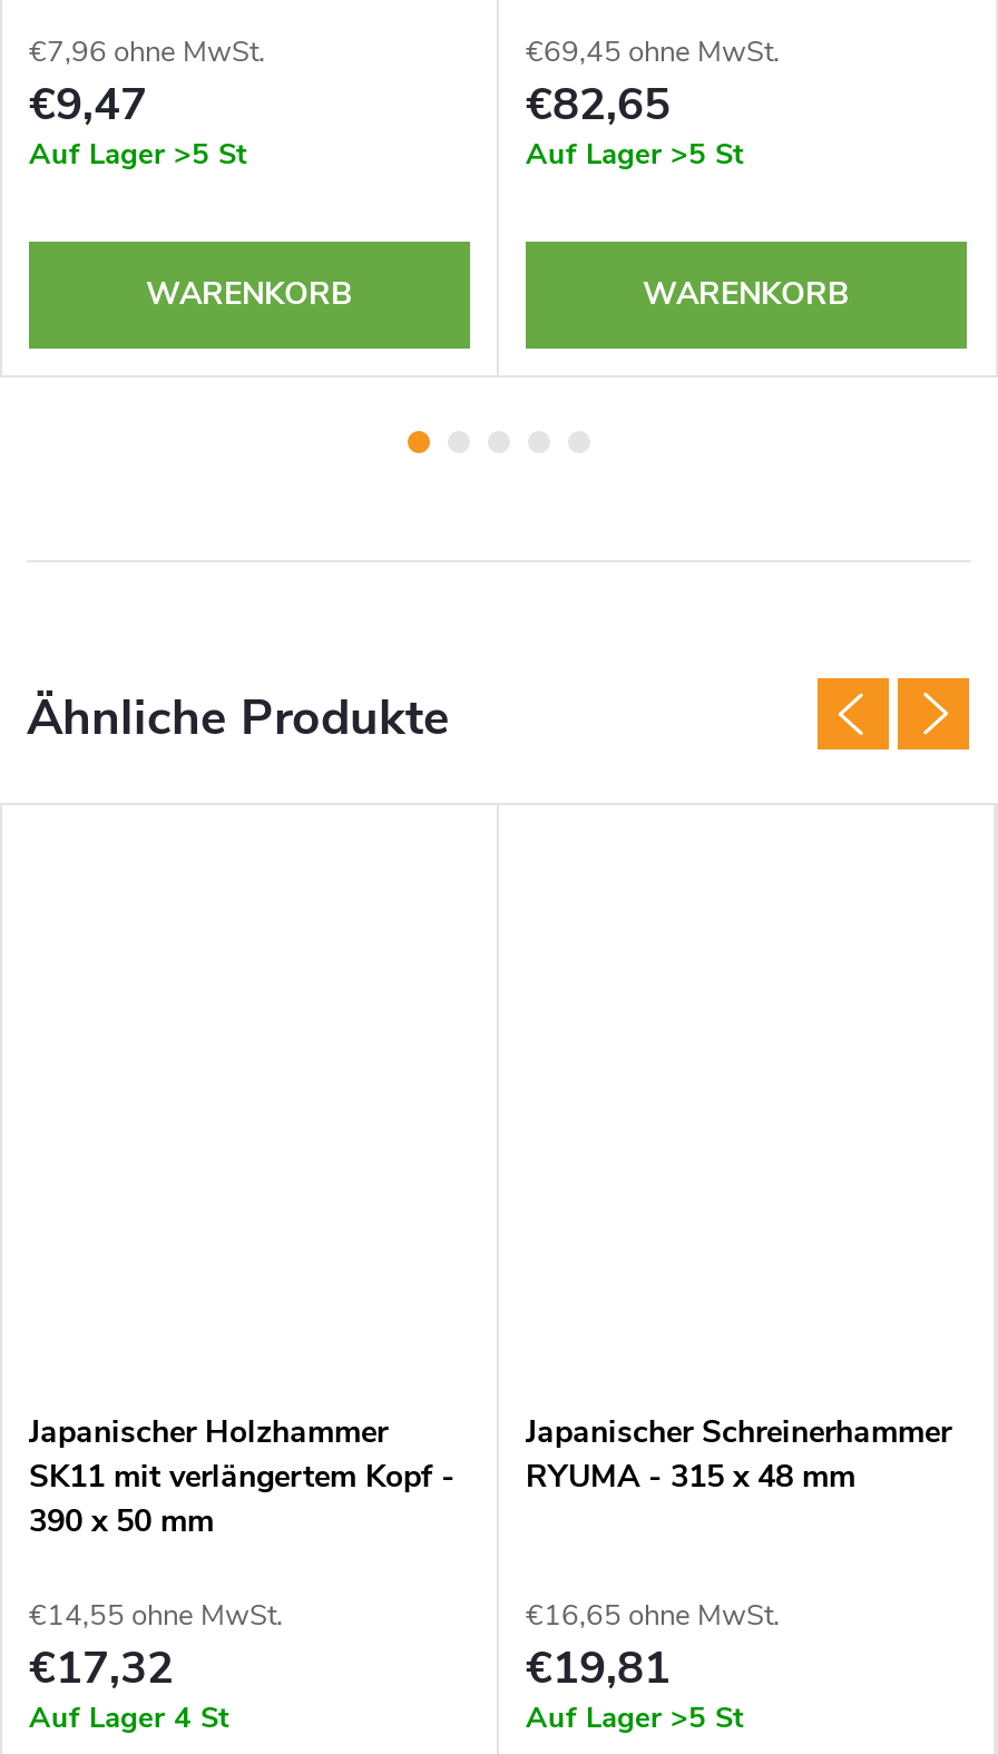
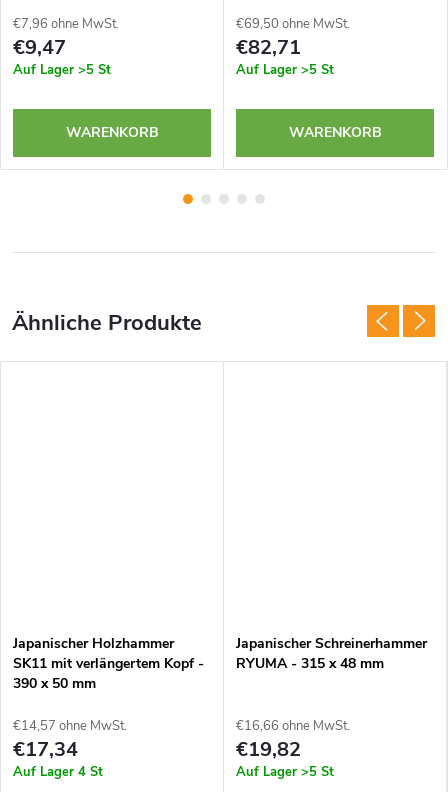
- €69,45 ohne MwSt.
+ €69,50 ohne MwSt.

- €82,65
+ €82,71

- €14,55 ohne MwSt.
+ €14,57 ohne MwSt.

- €16,65 ohne MwSt.
+ €16,66 ohne MwSt.

- €17,32
+ €17,34

- €19,81
+ €19,82
